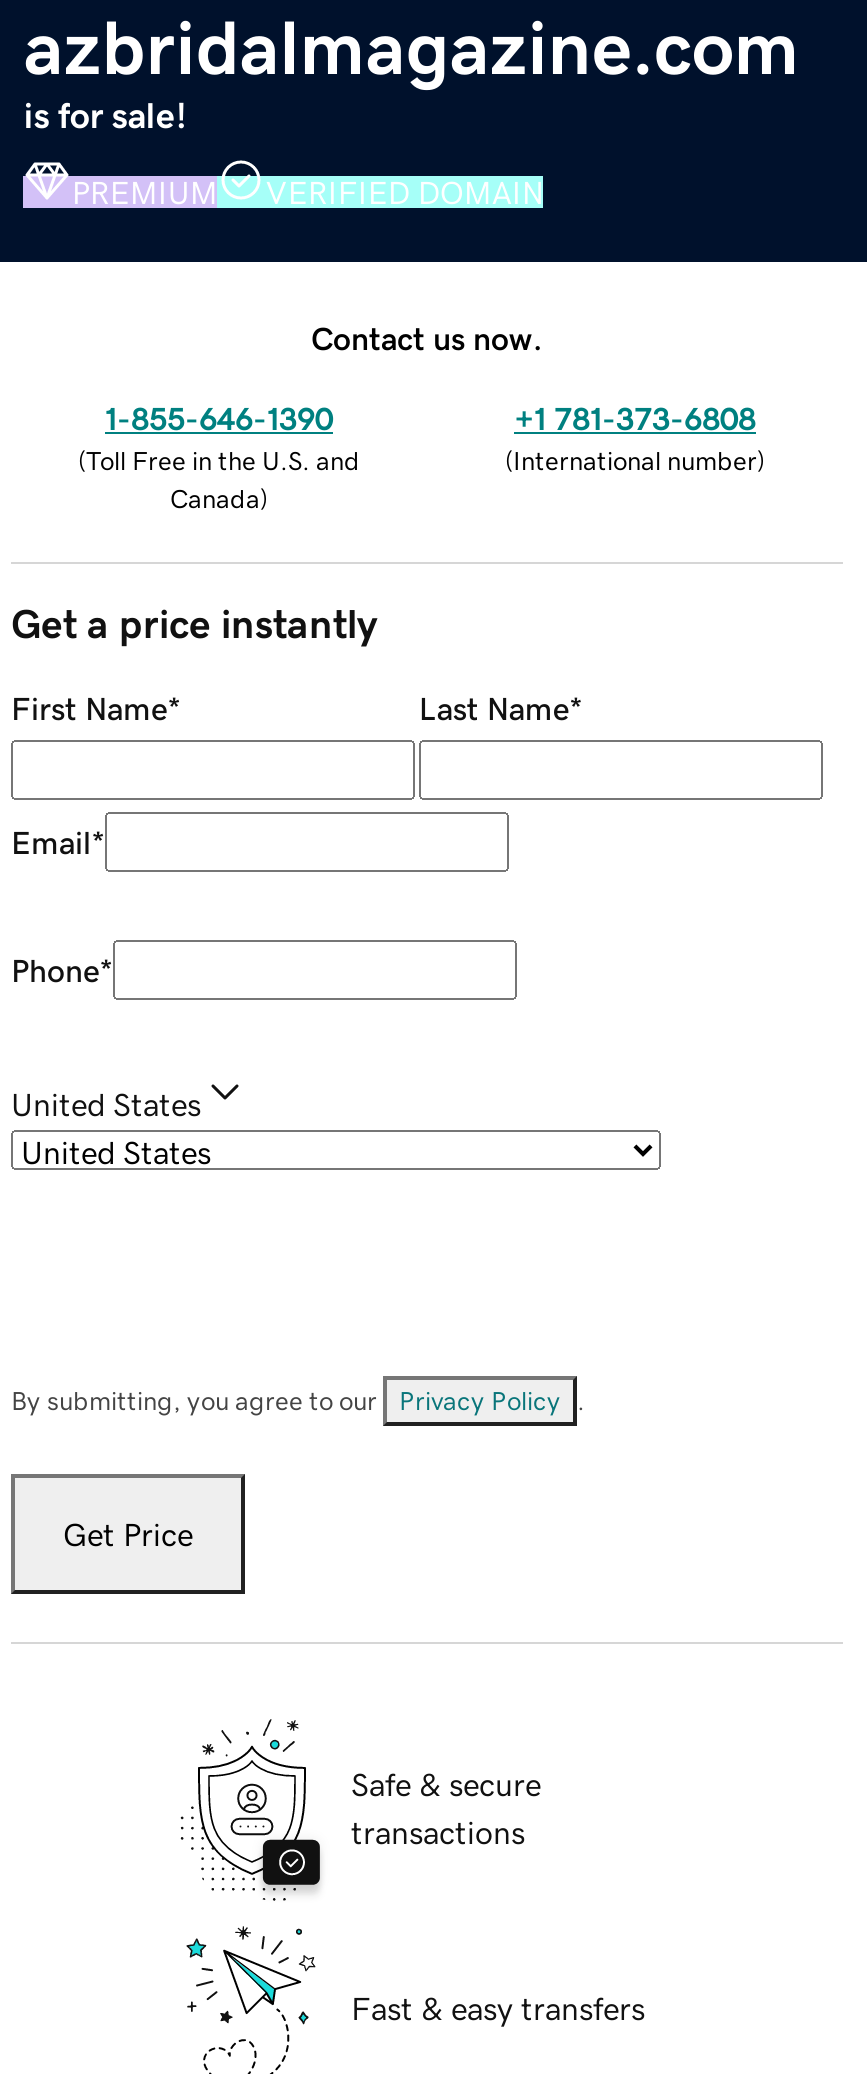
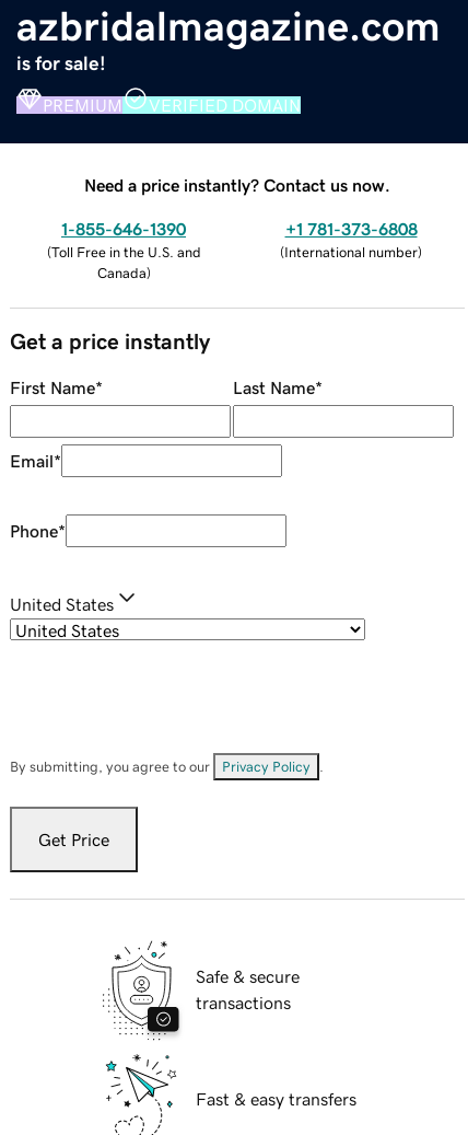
- Contact us now.
+ Need a price instantly? Contact us now.
